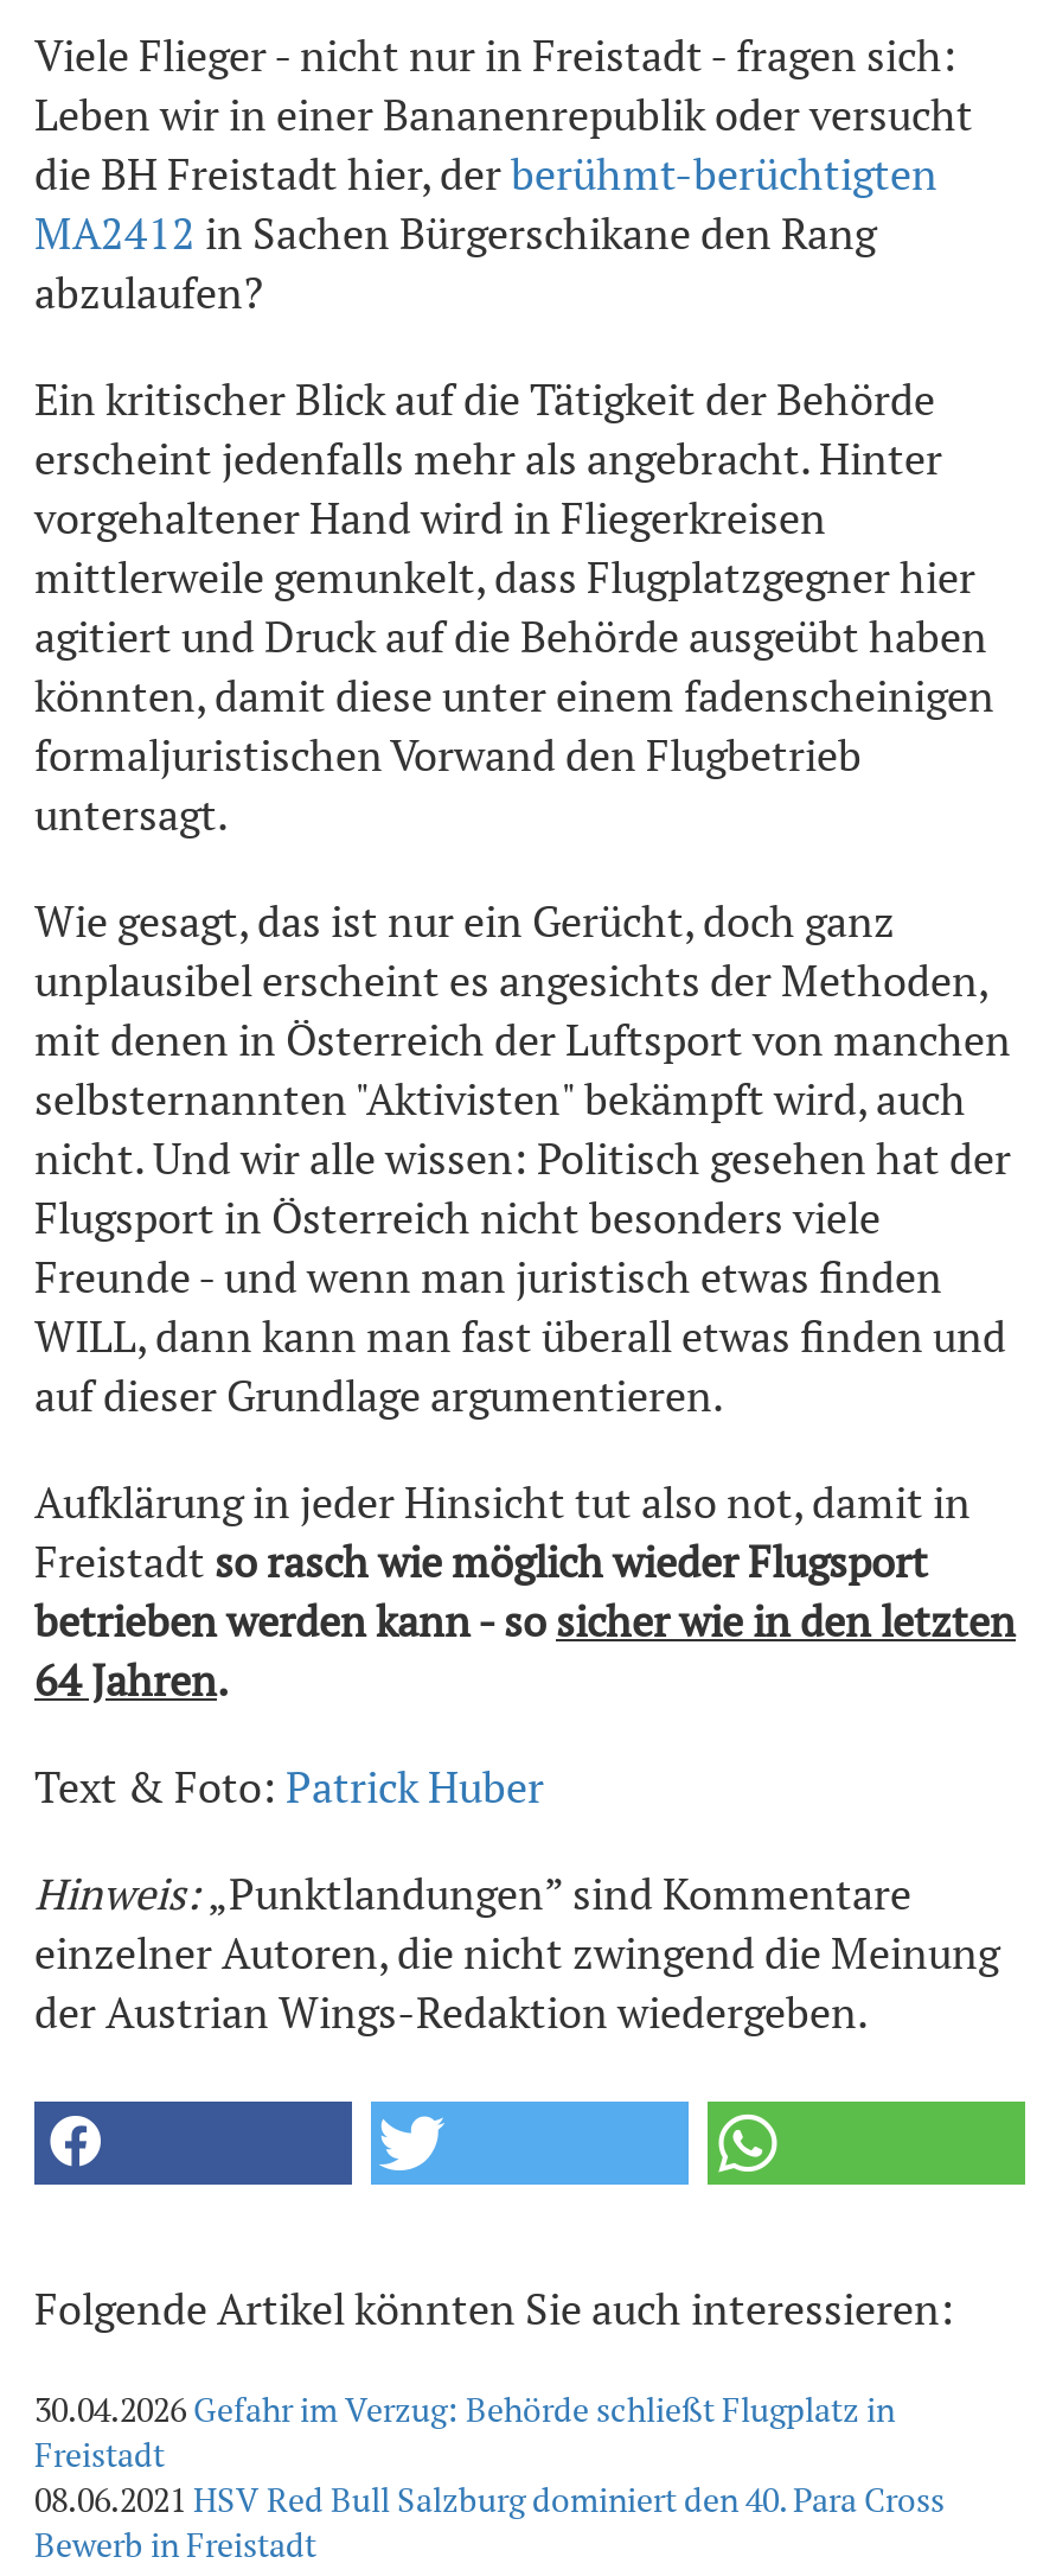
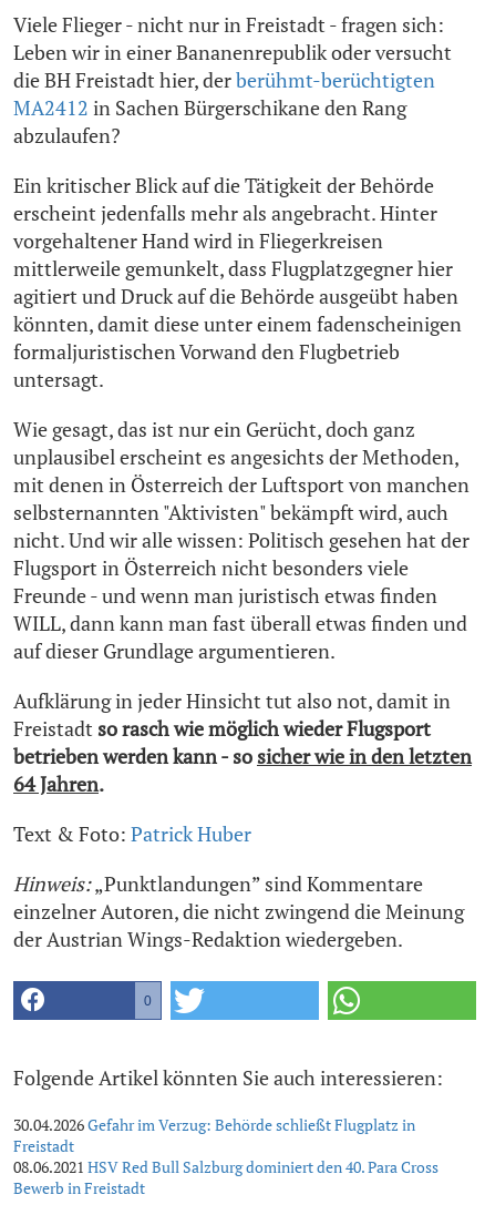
+ 0
